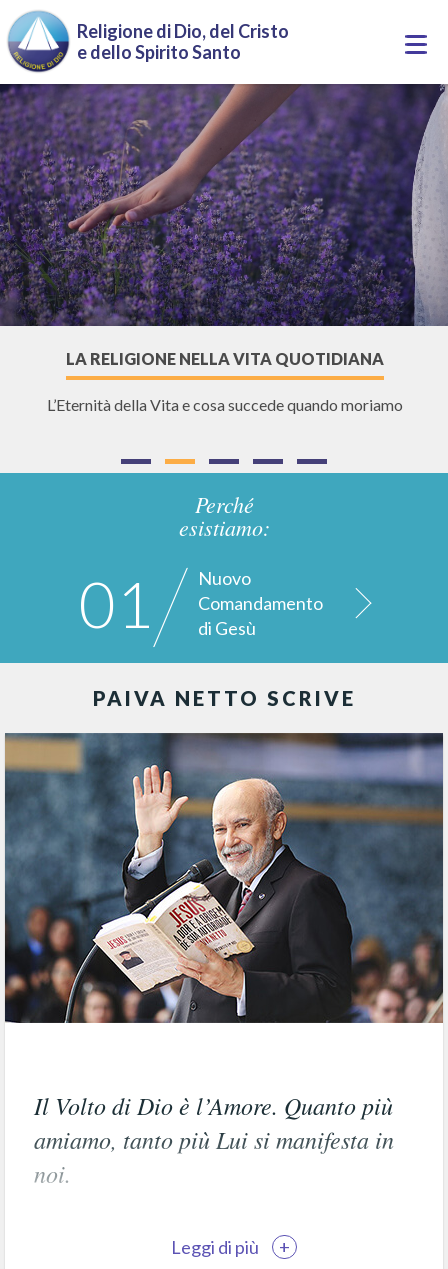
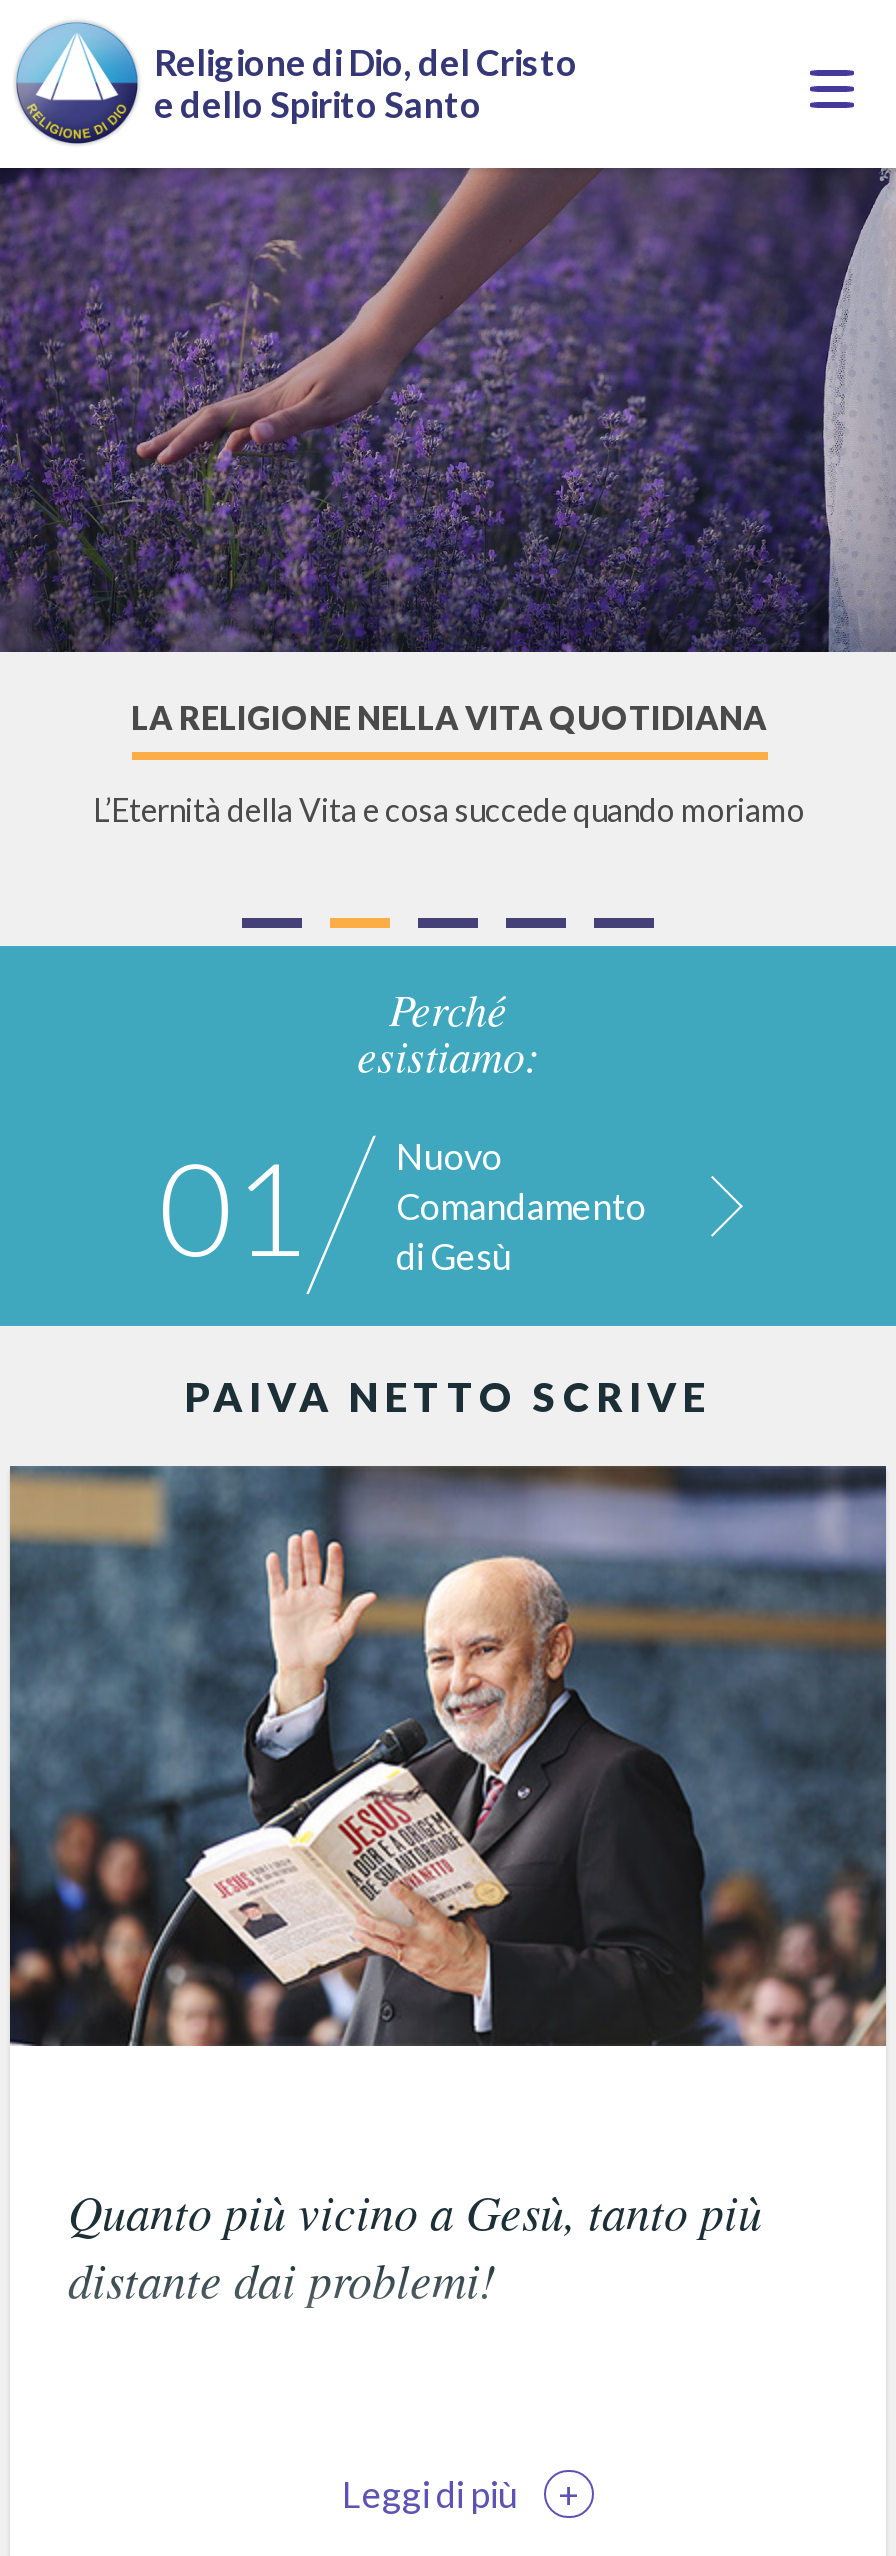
- Il Volto di Dio è l’Amore. Quanto più
- amiamo, tanto più Lui si manifesta in
- noi.
+ Quanto più vicino a Gesù, tanto più
+ distante dai problemi!
